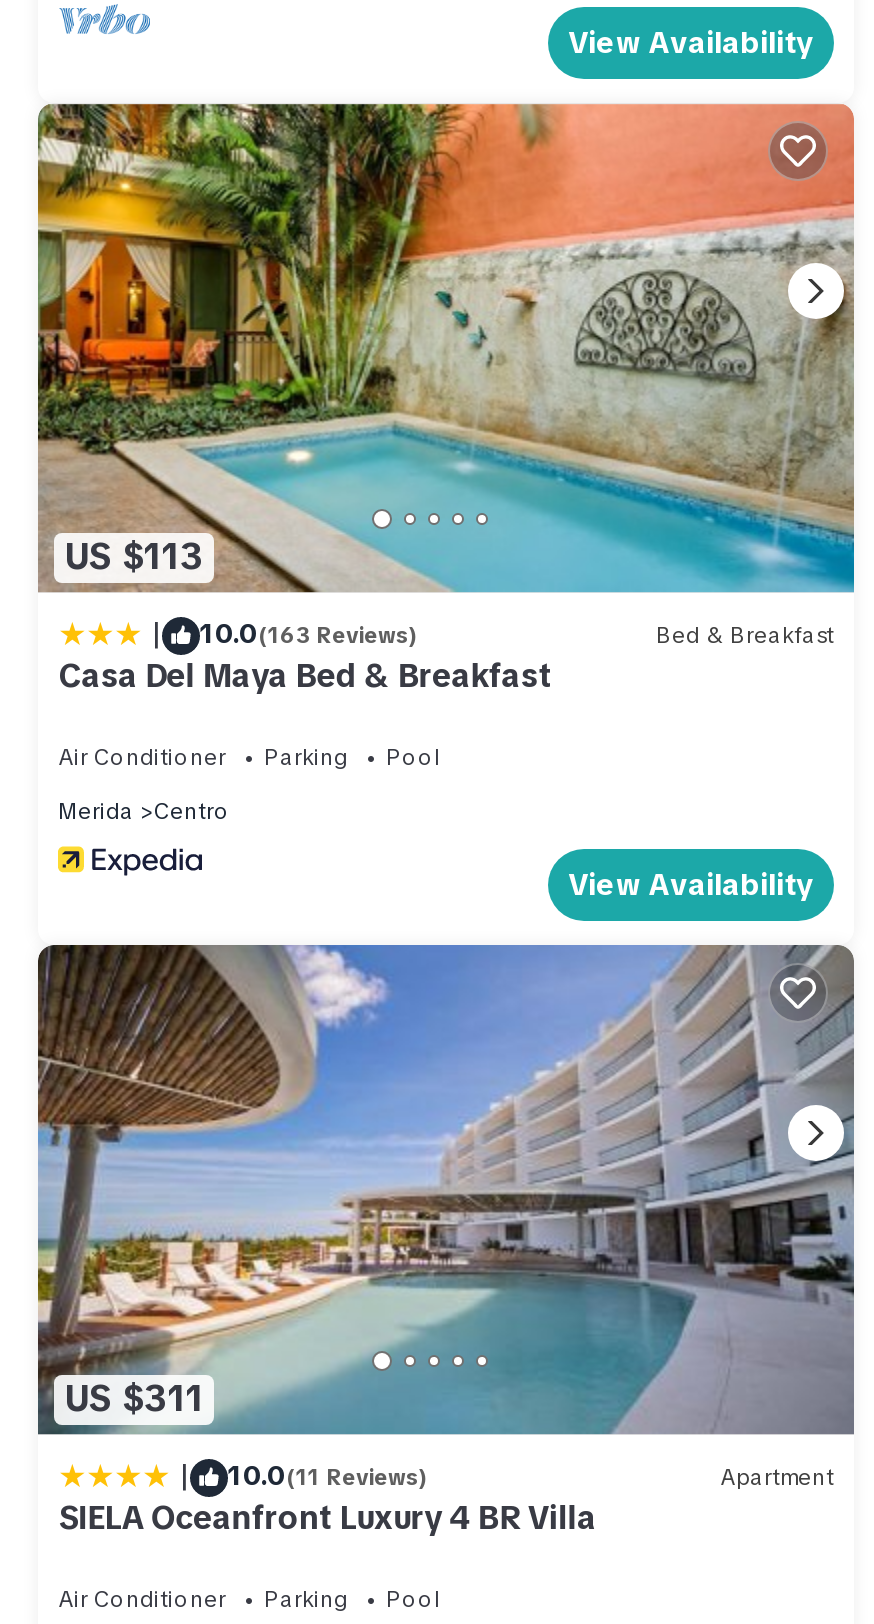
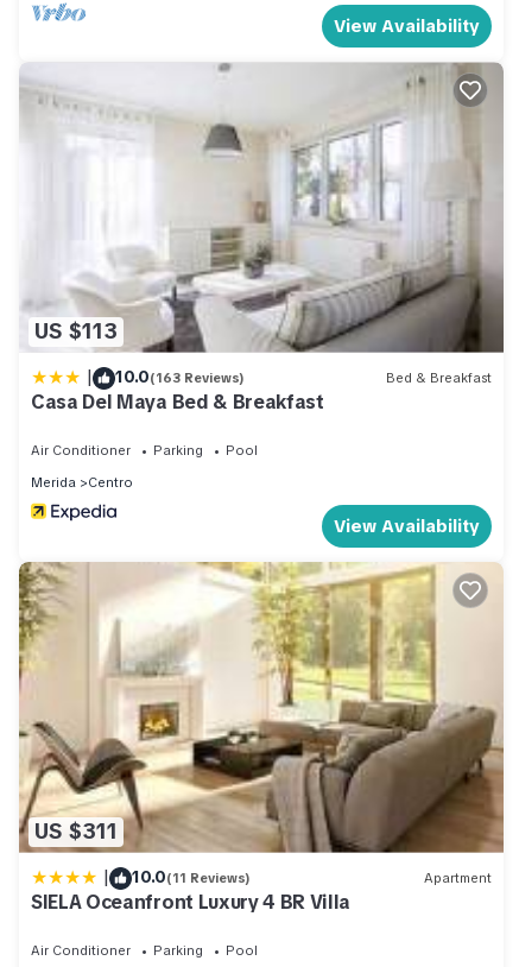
- [image]
+ [image]

- [image]
+ [image]
